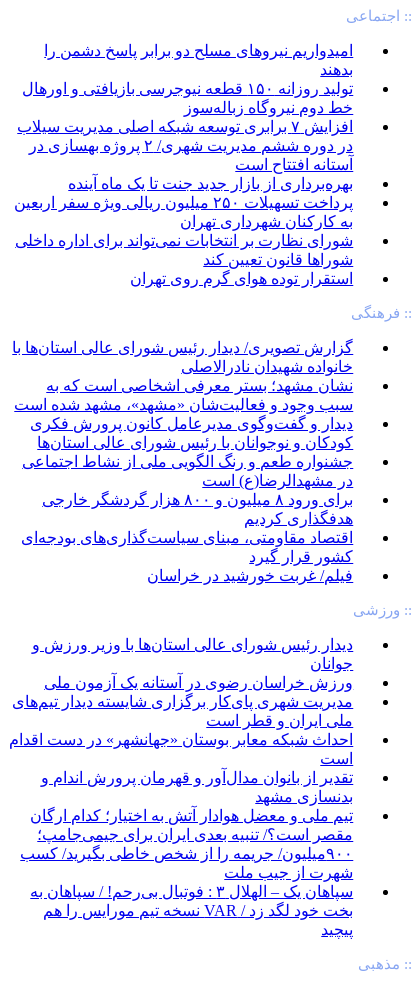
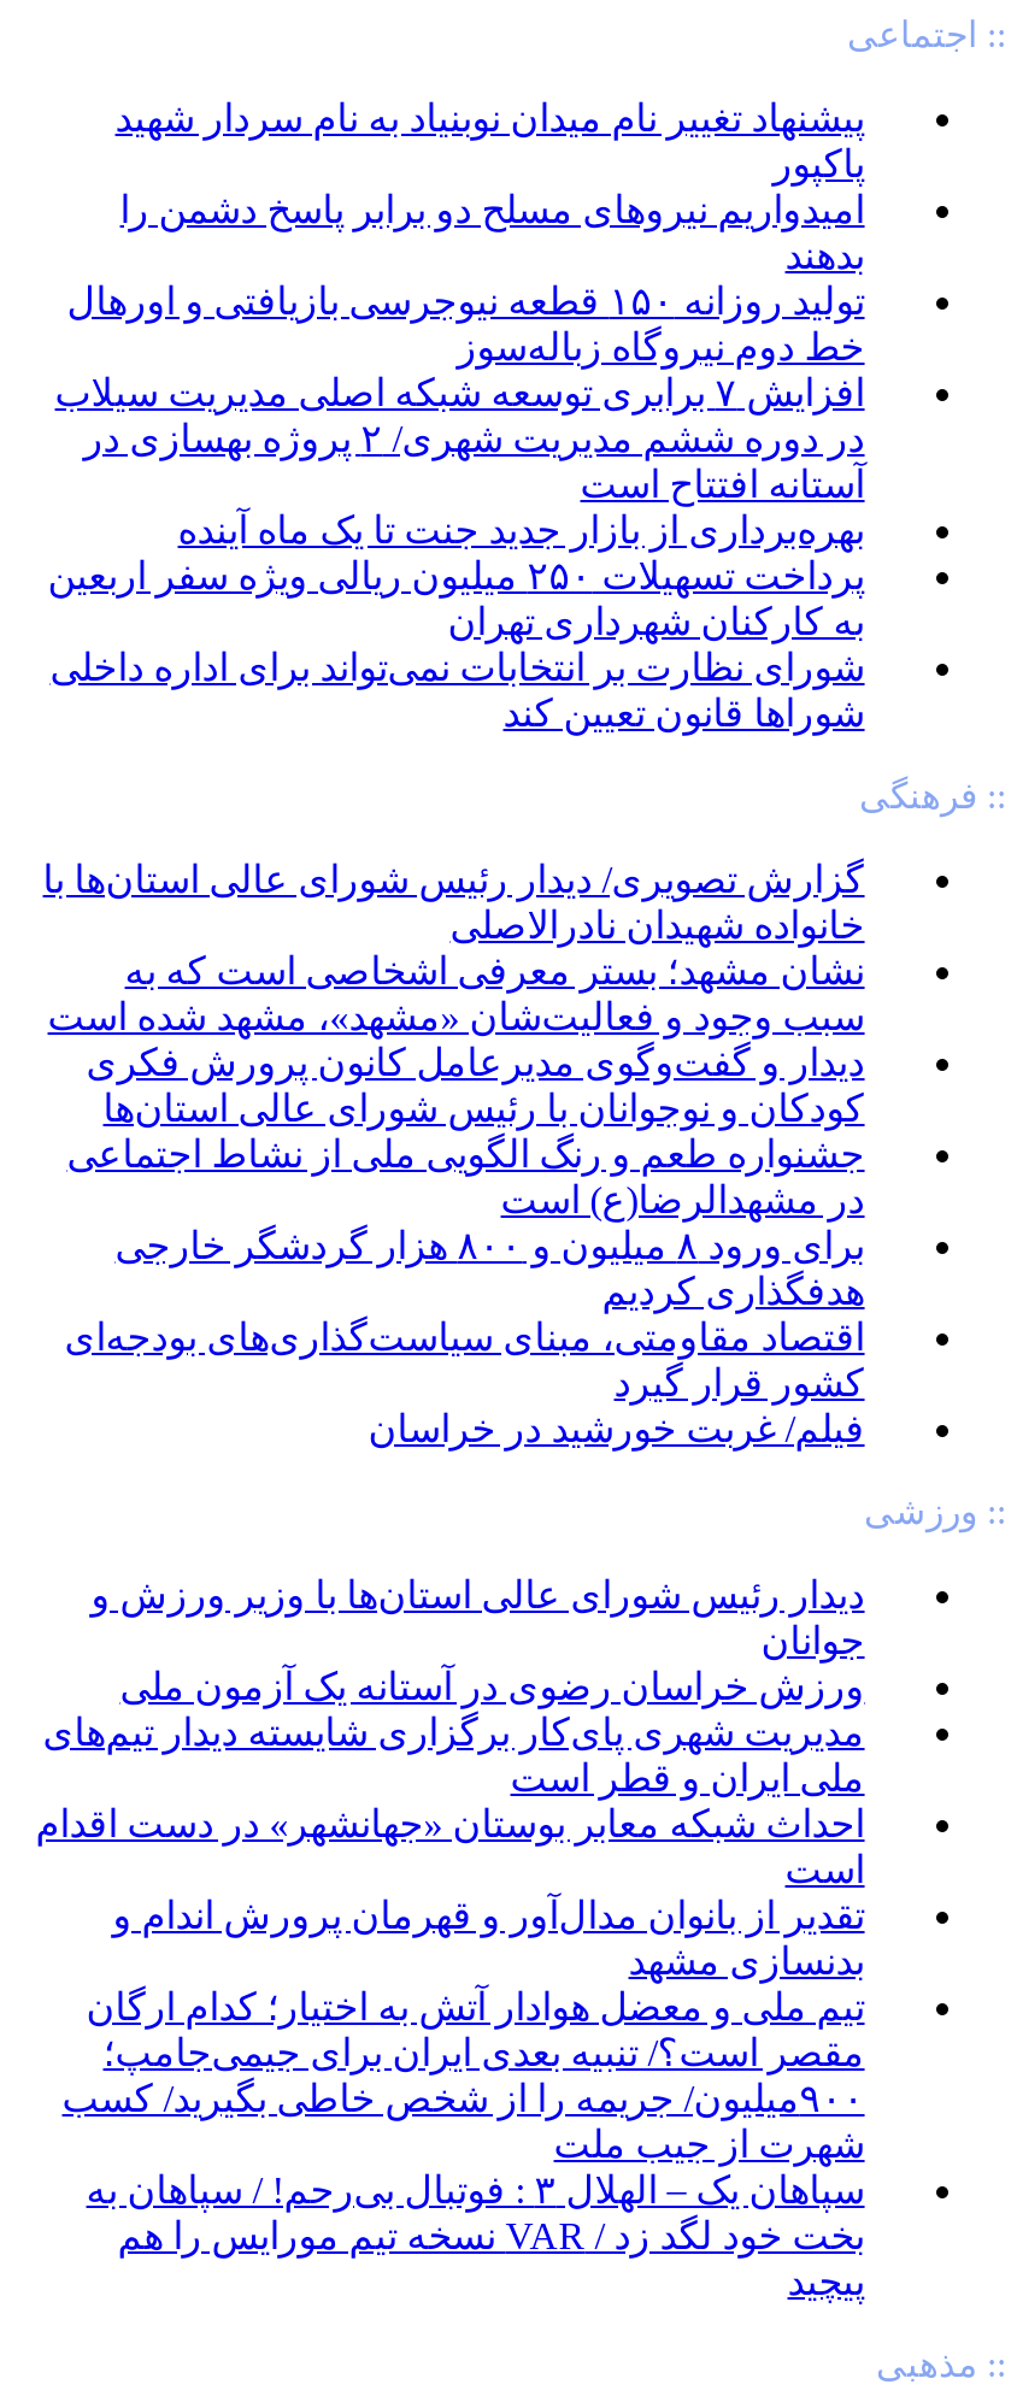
+ پیشنهاد تغییر نام میدان نوبنیاد به نام سردار شهید
+ پاکپور

moved down: امیدواریم نیروهای مسلح دو برابر پاسخ دشمن را | بدهند | خط دوم نیروگاه زباله‌سوز | آستانه افتتاح است | بهره‌برداری از بازار جدید جنت تا یک ماه آینده | به کارکنان شهرداری تهران | شورای نظارت بر انتخابات نمی‌تواند برای اداره داخلی | شوراها قانون تعیین کند

- استقرار توده هوای گرم روی تهران
